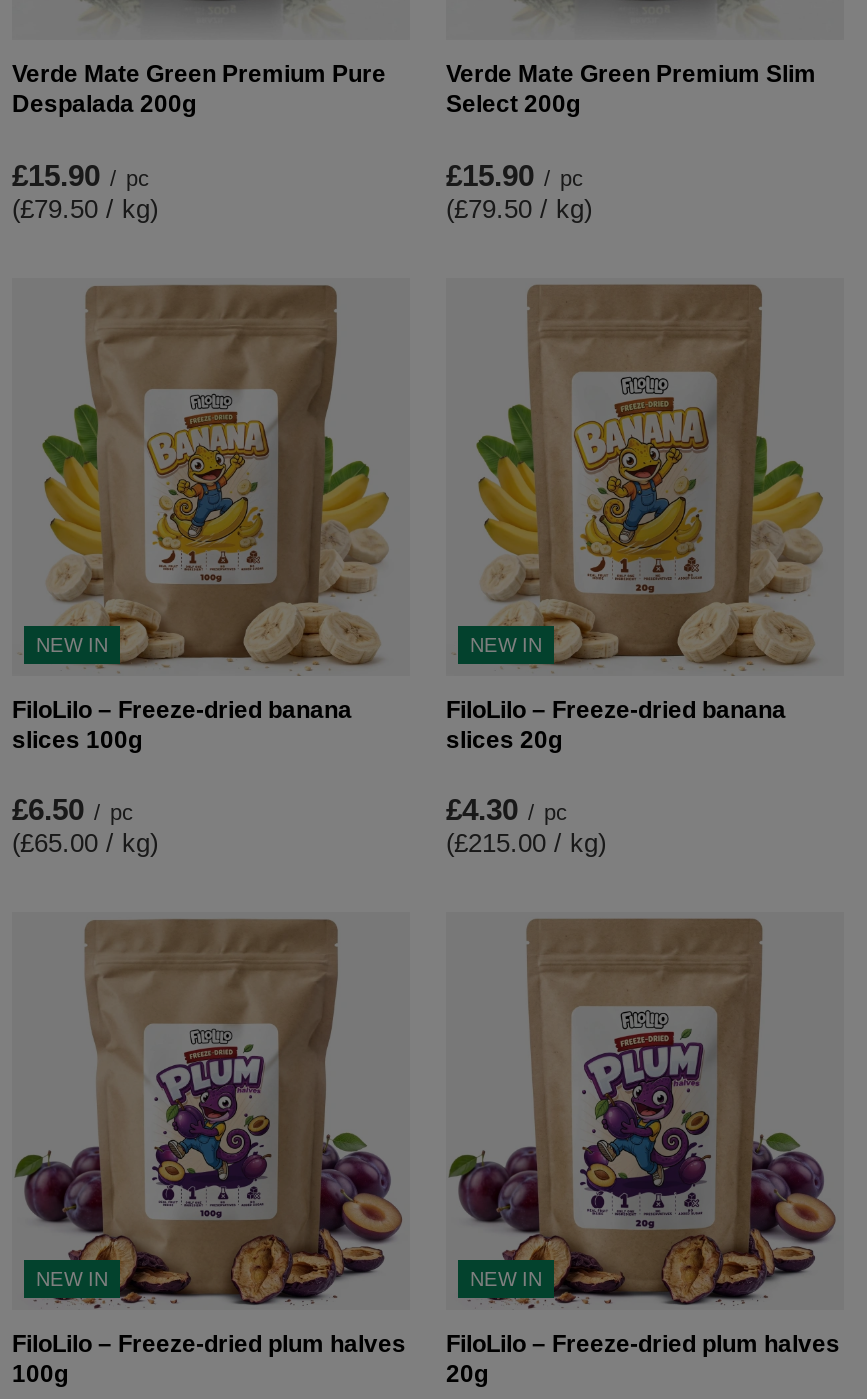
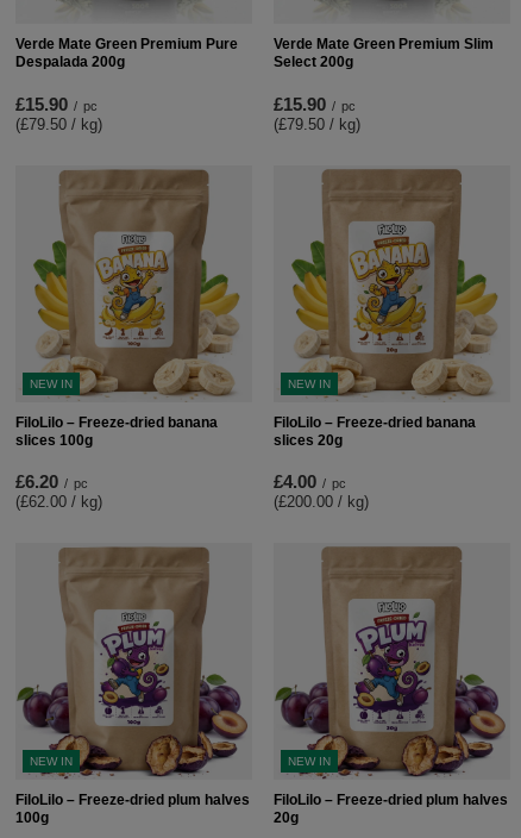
- £6.50 / pc
+ £6.20 / pc

- £4.30 / pc
+ £4.00 / pc

- (£65.00 / kg)
+ (£62.00 / kg)

- (£215.00 / kg)
+ (£200.00 / kg)
